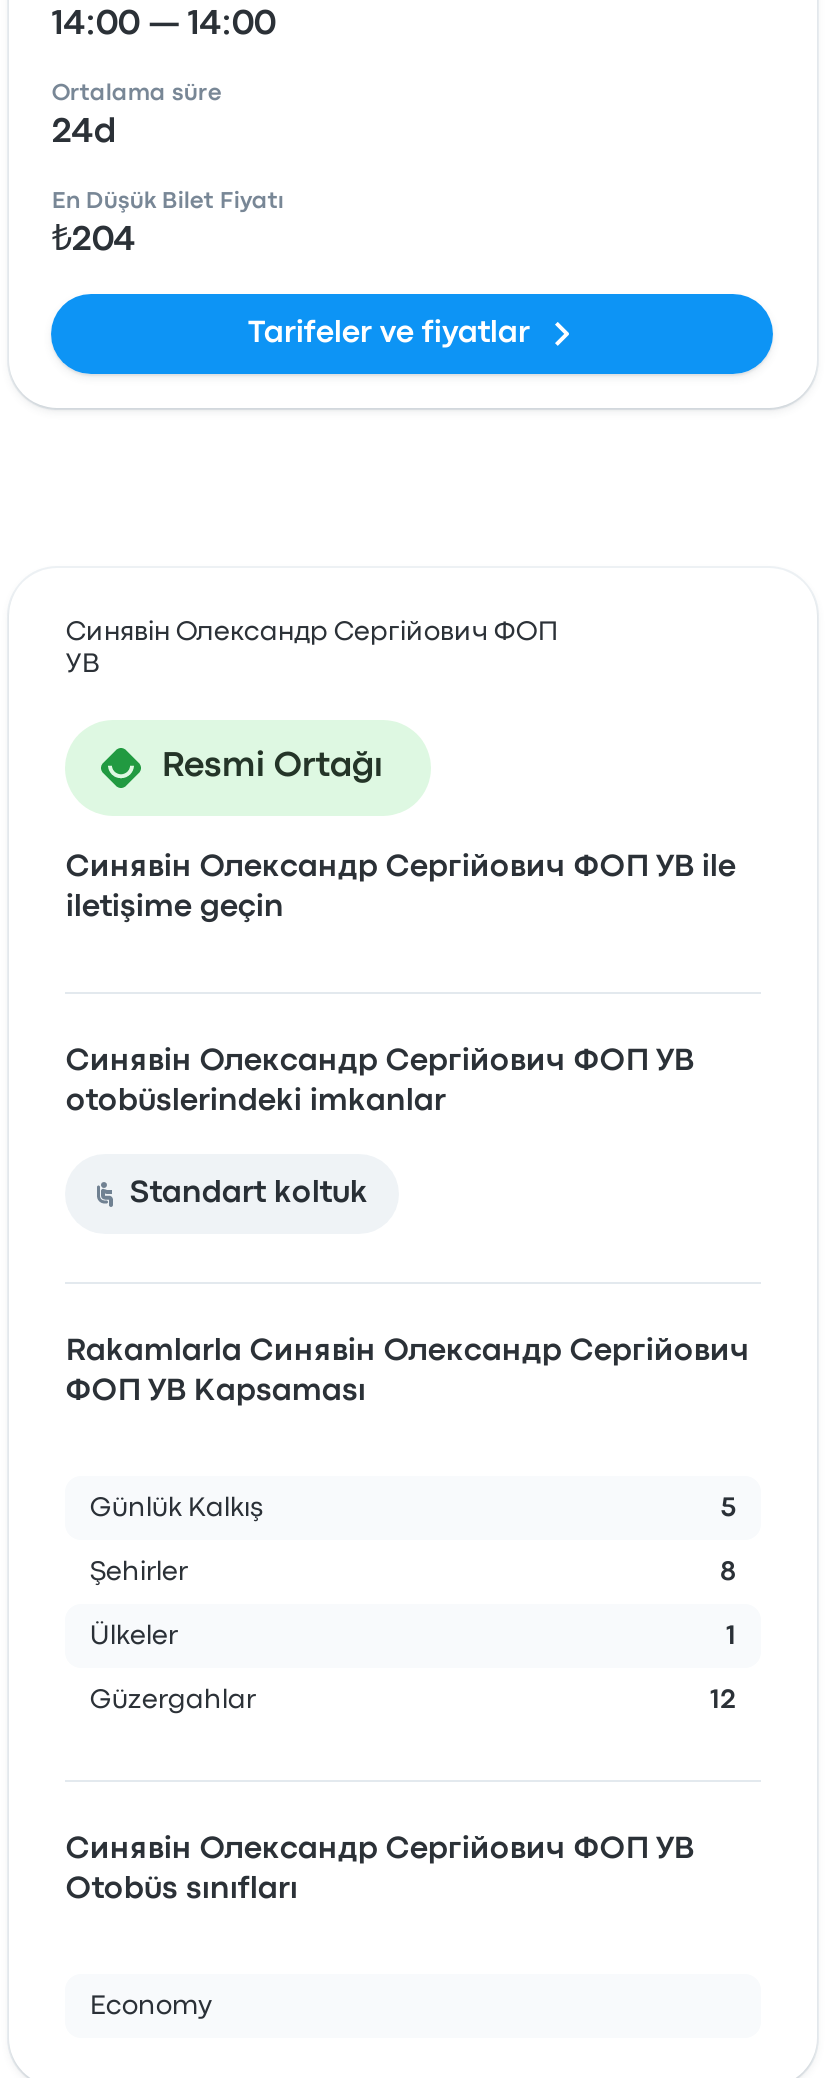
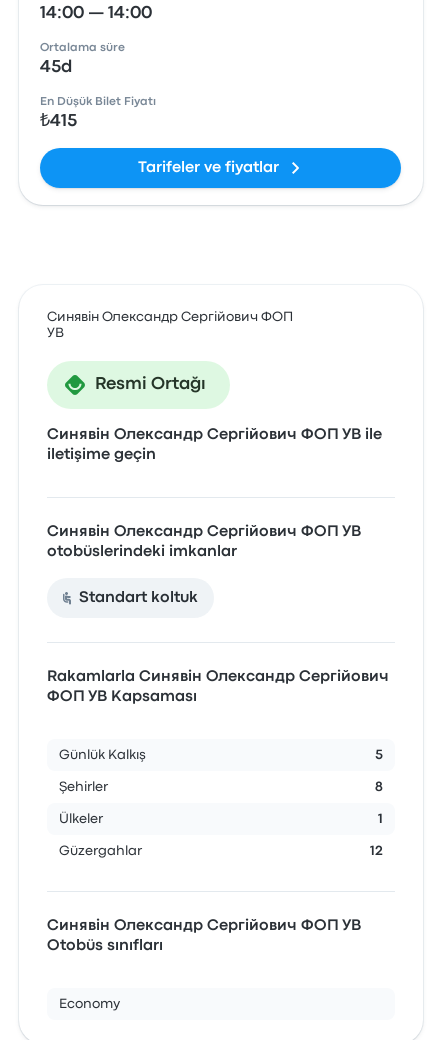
- 24d
+ 45d

- ₺204
+ ₺415
